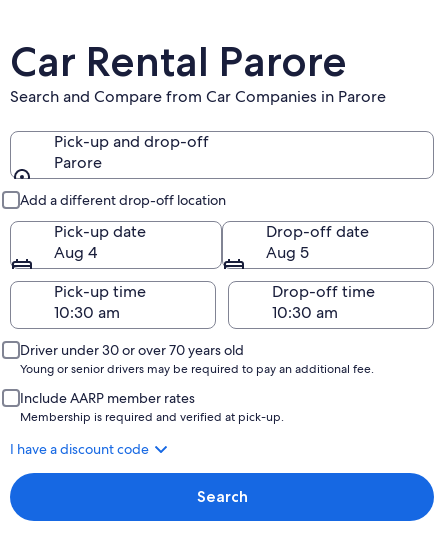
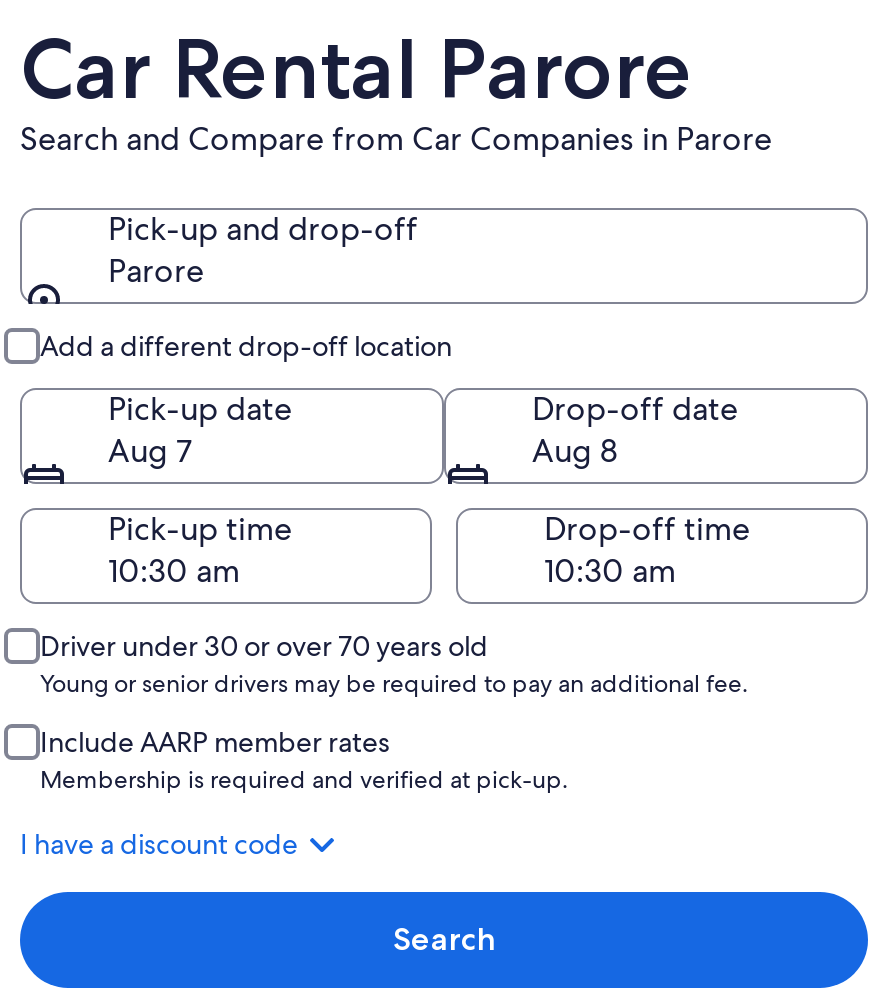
- Aug 4
+ Aug 7

- Aug 5
+ Aug 8
